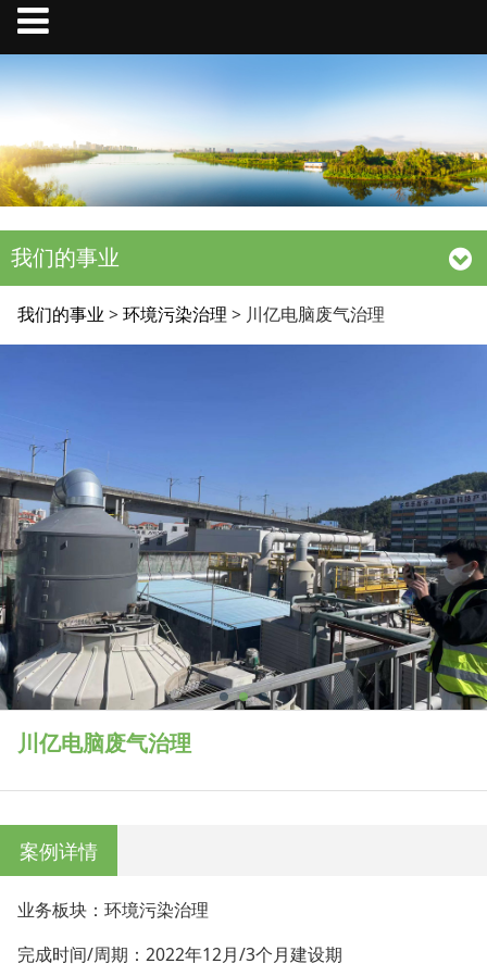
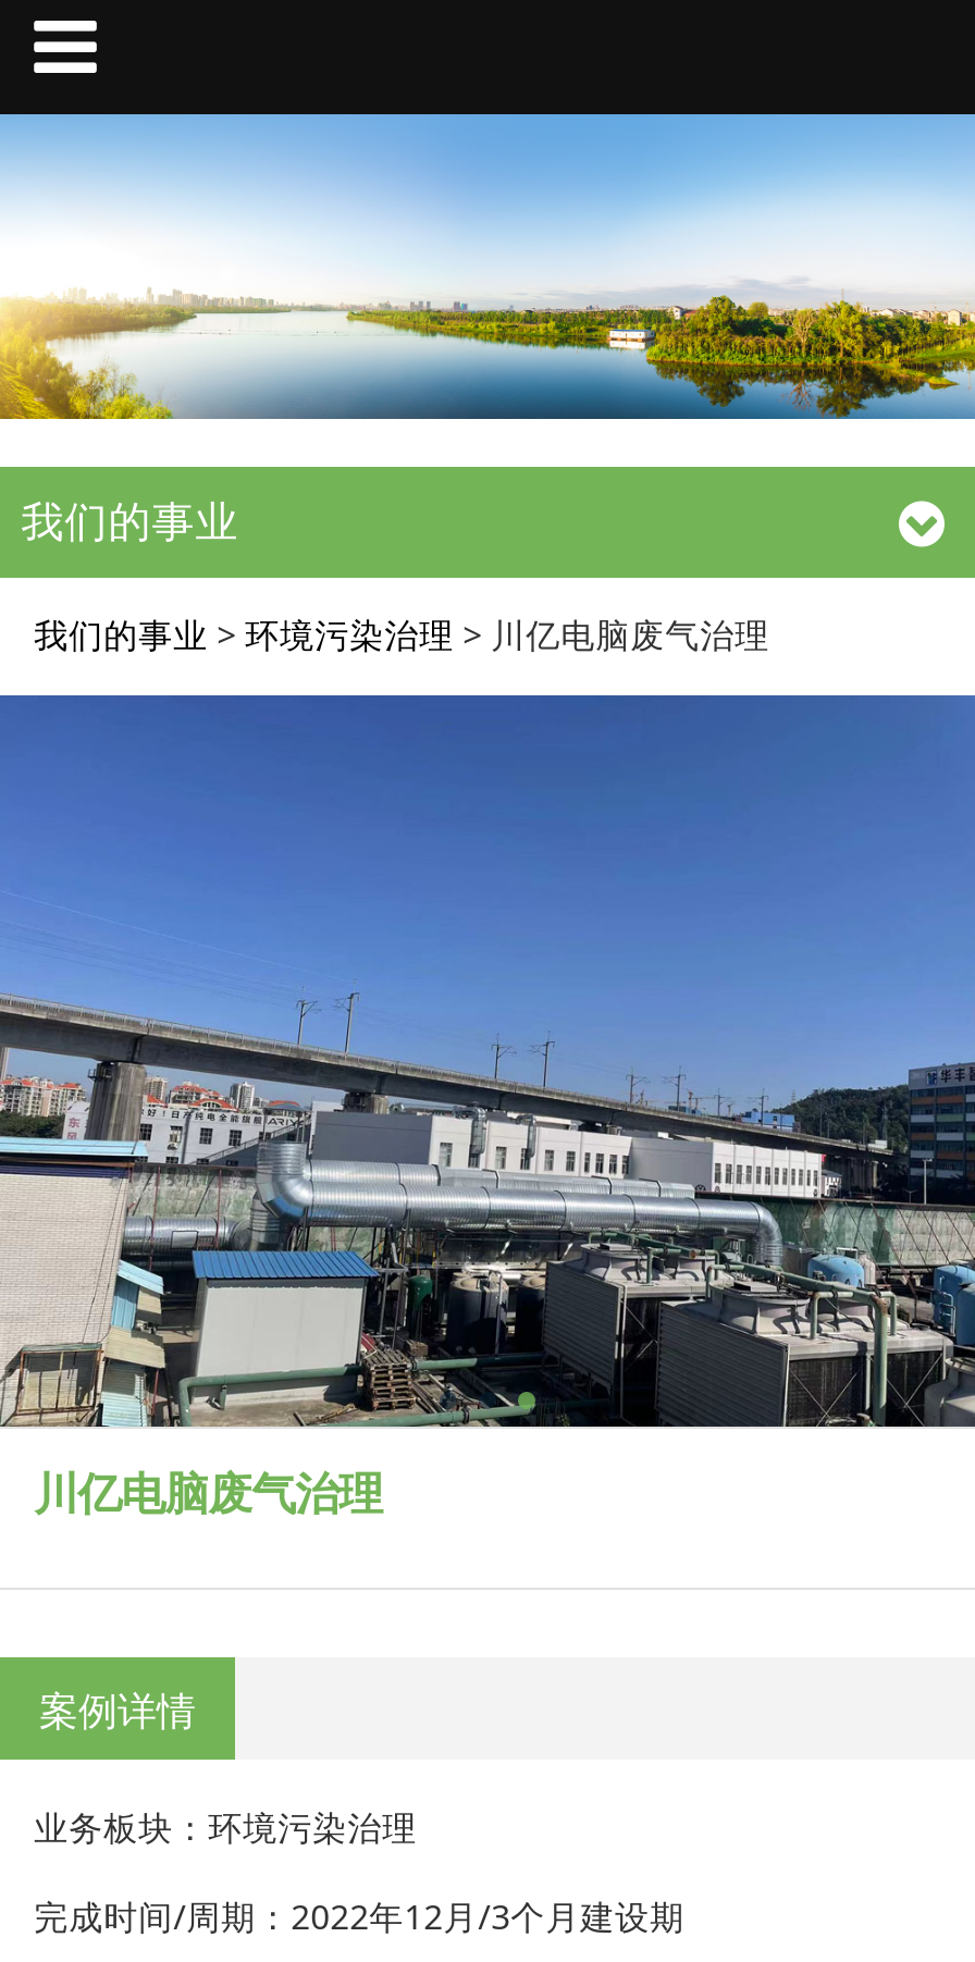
- [image]
+ [image]
